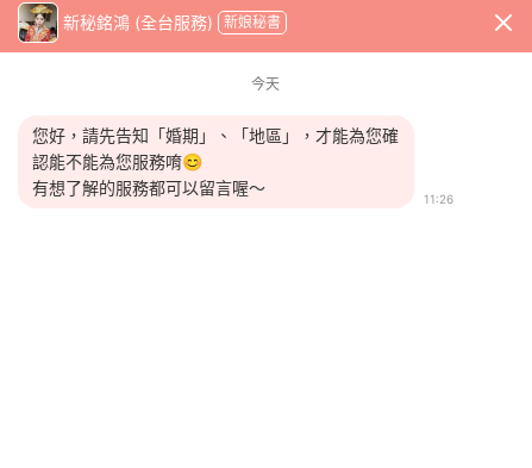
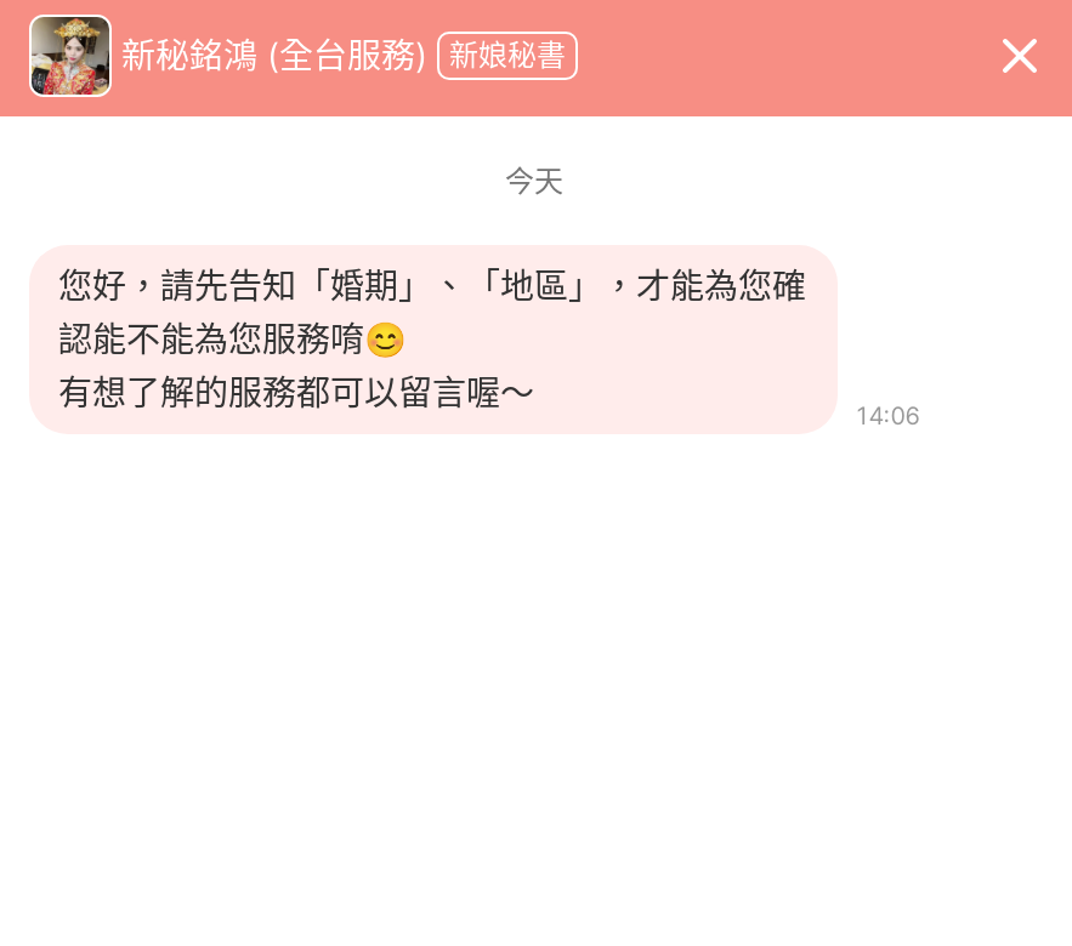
- 11:26
+ 14:06
